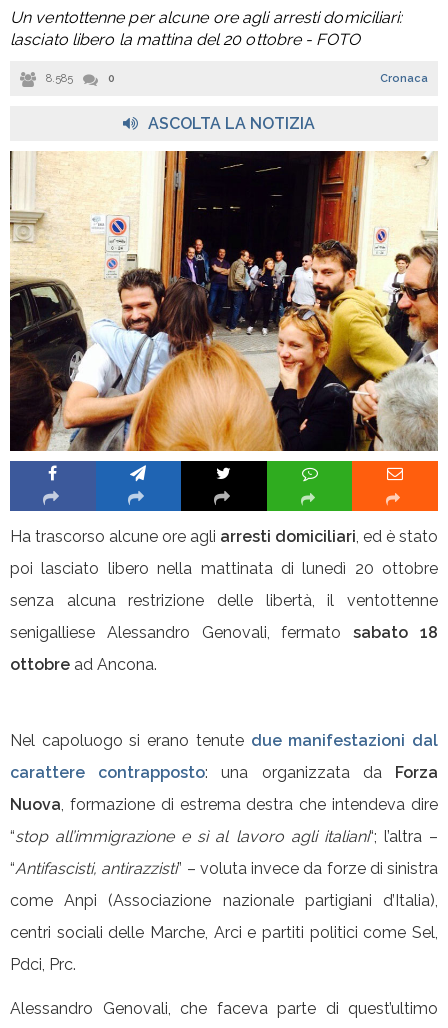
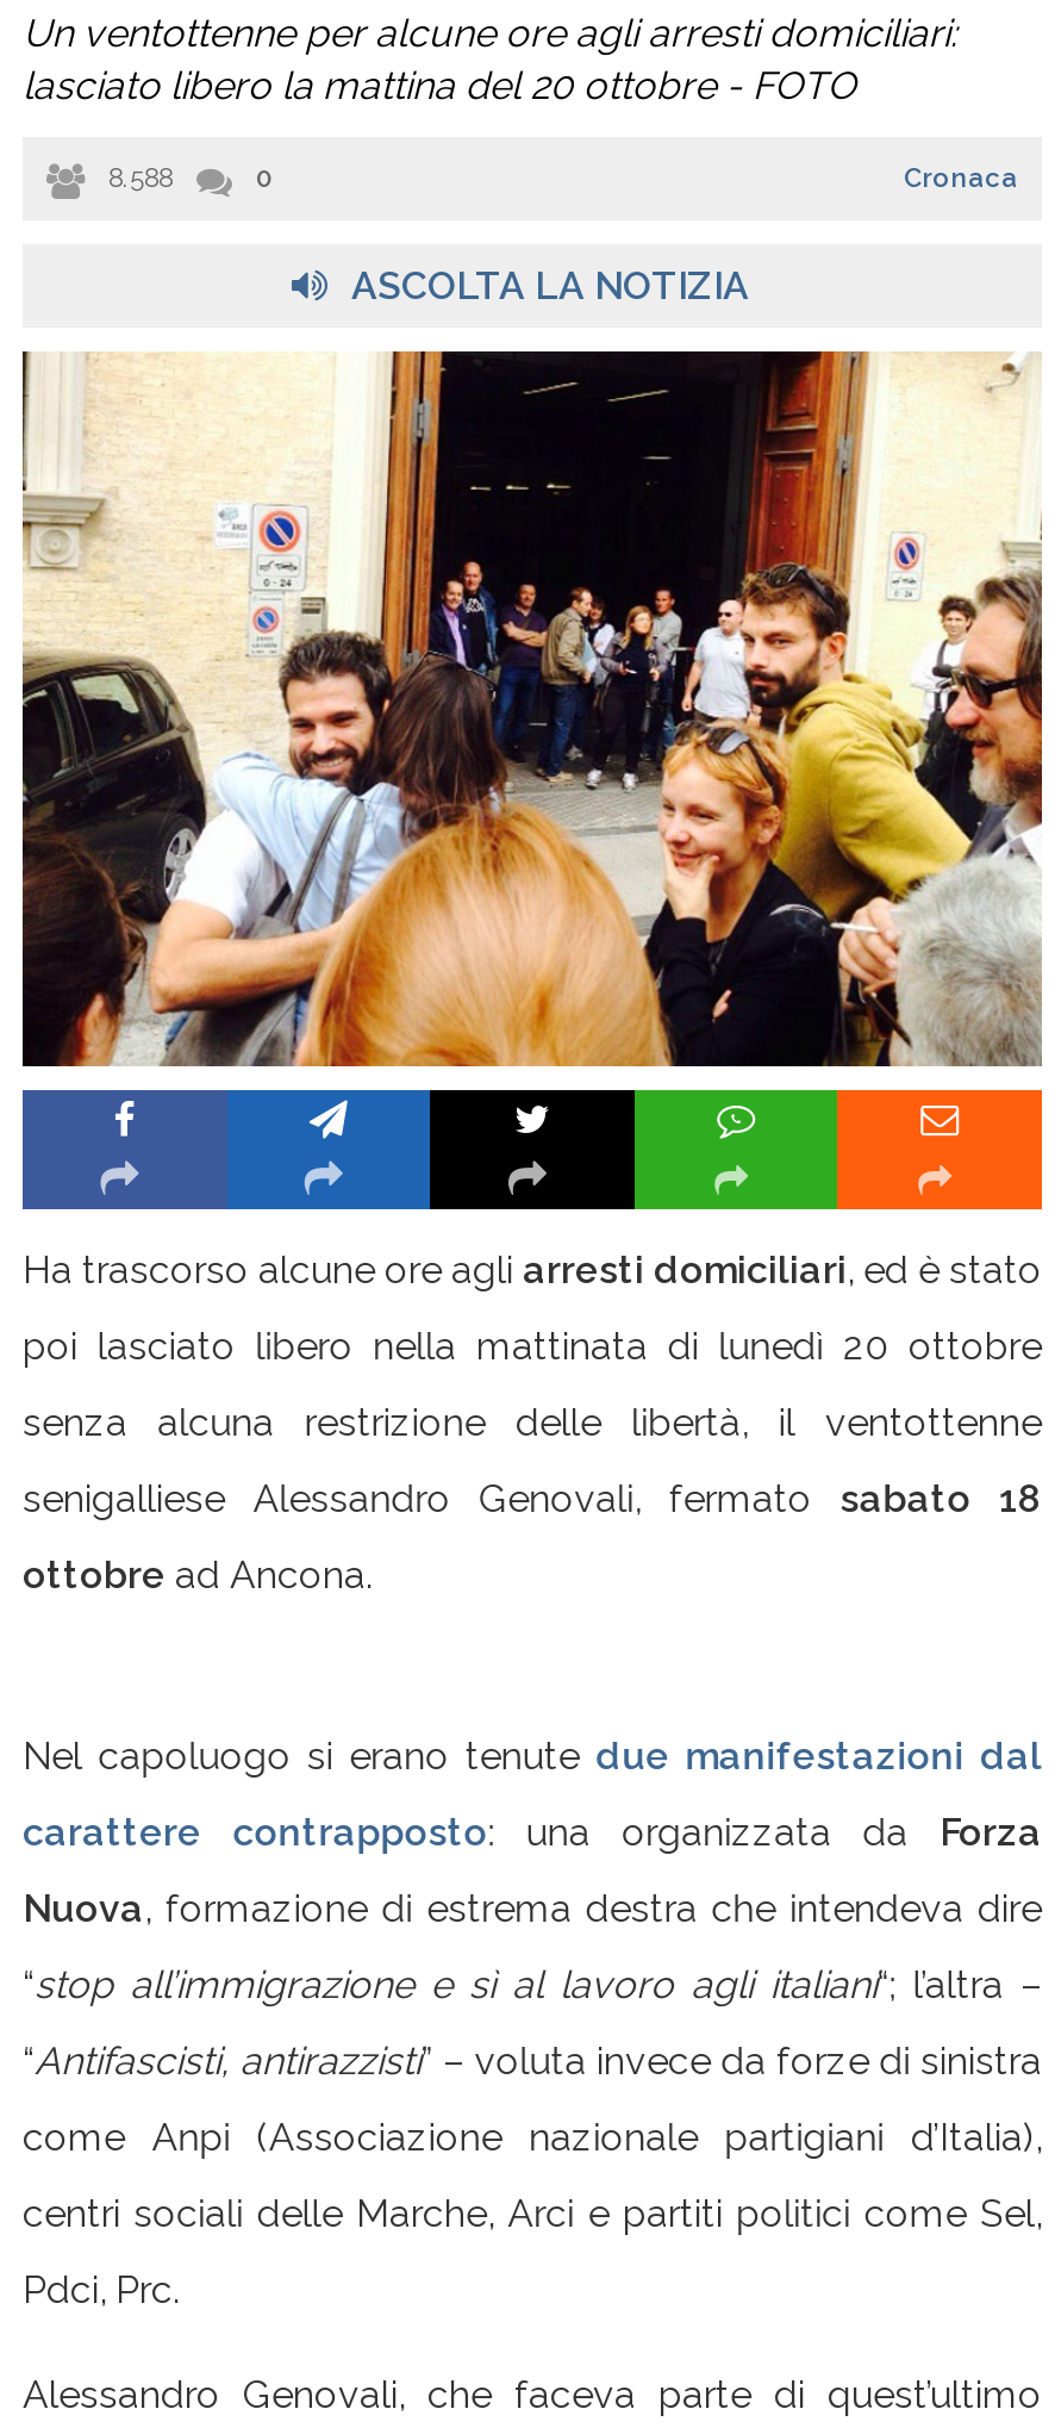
- 8.585
+ 8.588
